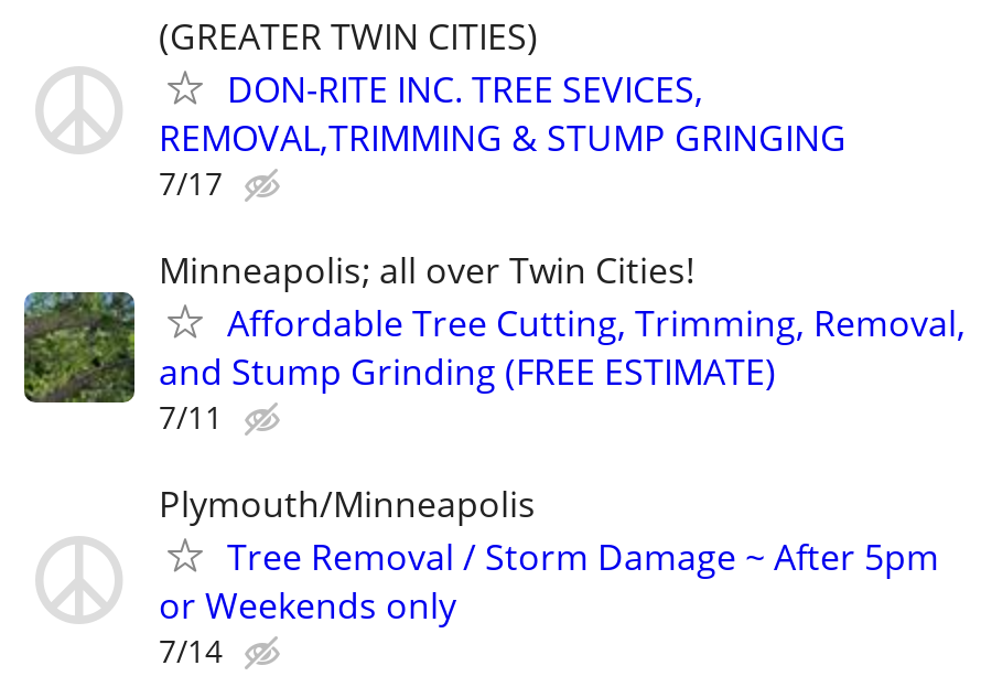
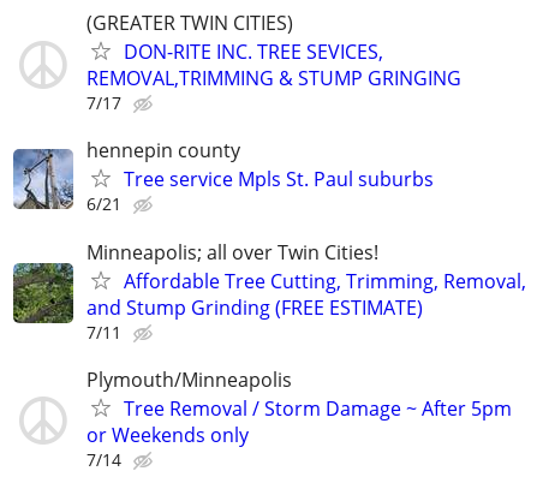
+ [image]
+ hennepin county
+ Tree service Mpls St. Paul suburbs
+ 6/21
